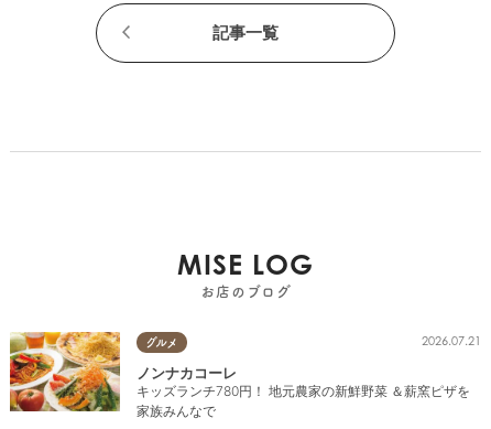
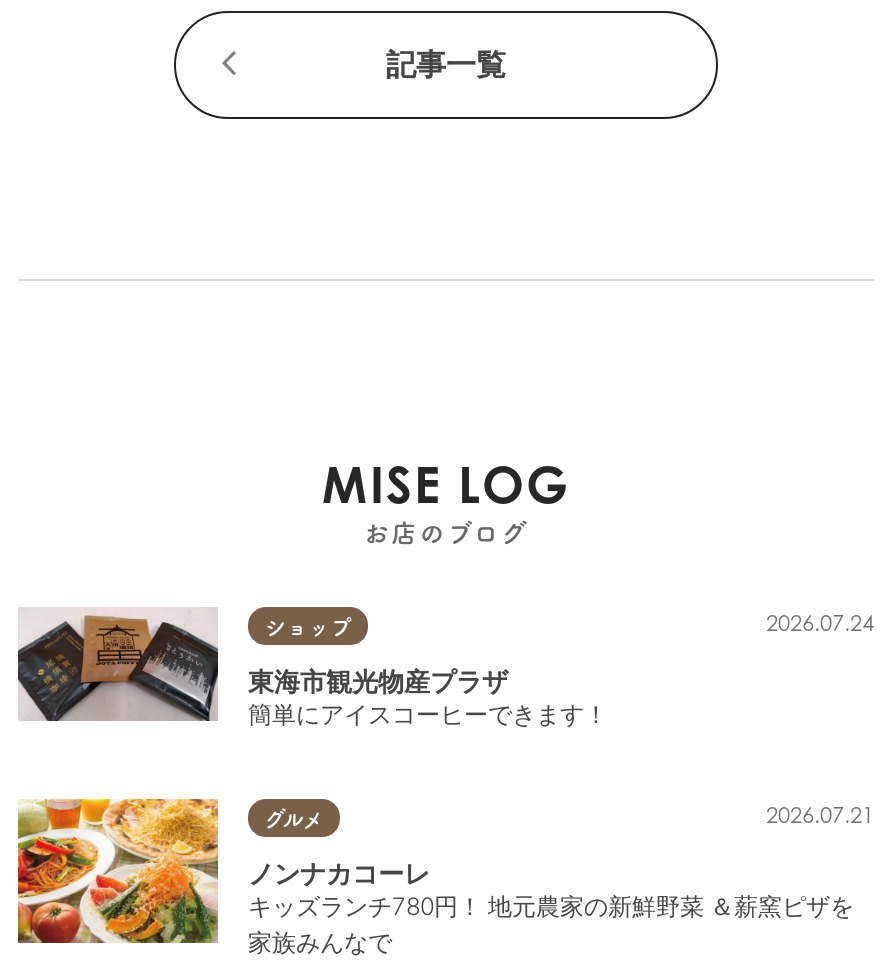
+ [image]
+ ショップ
+ 2026.07.24
+ 東海市観光物産プラザ
+ 簡単にアイスコーヒーできます！
